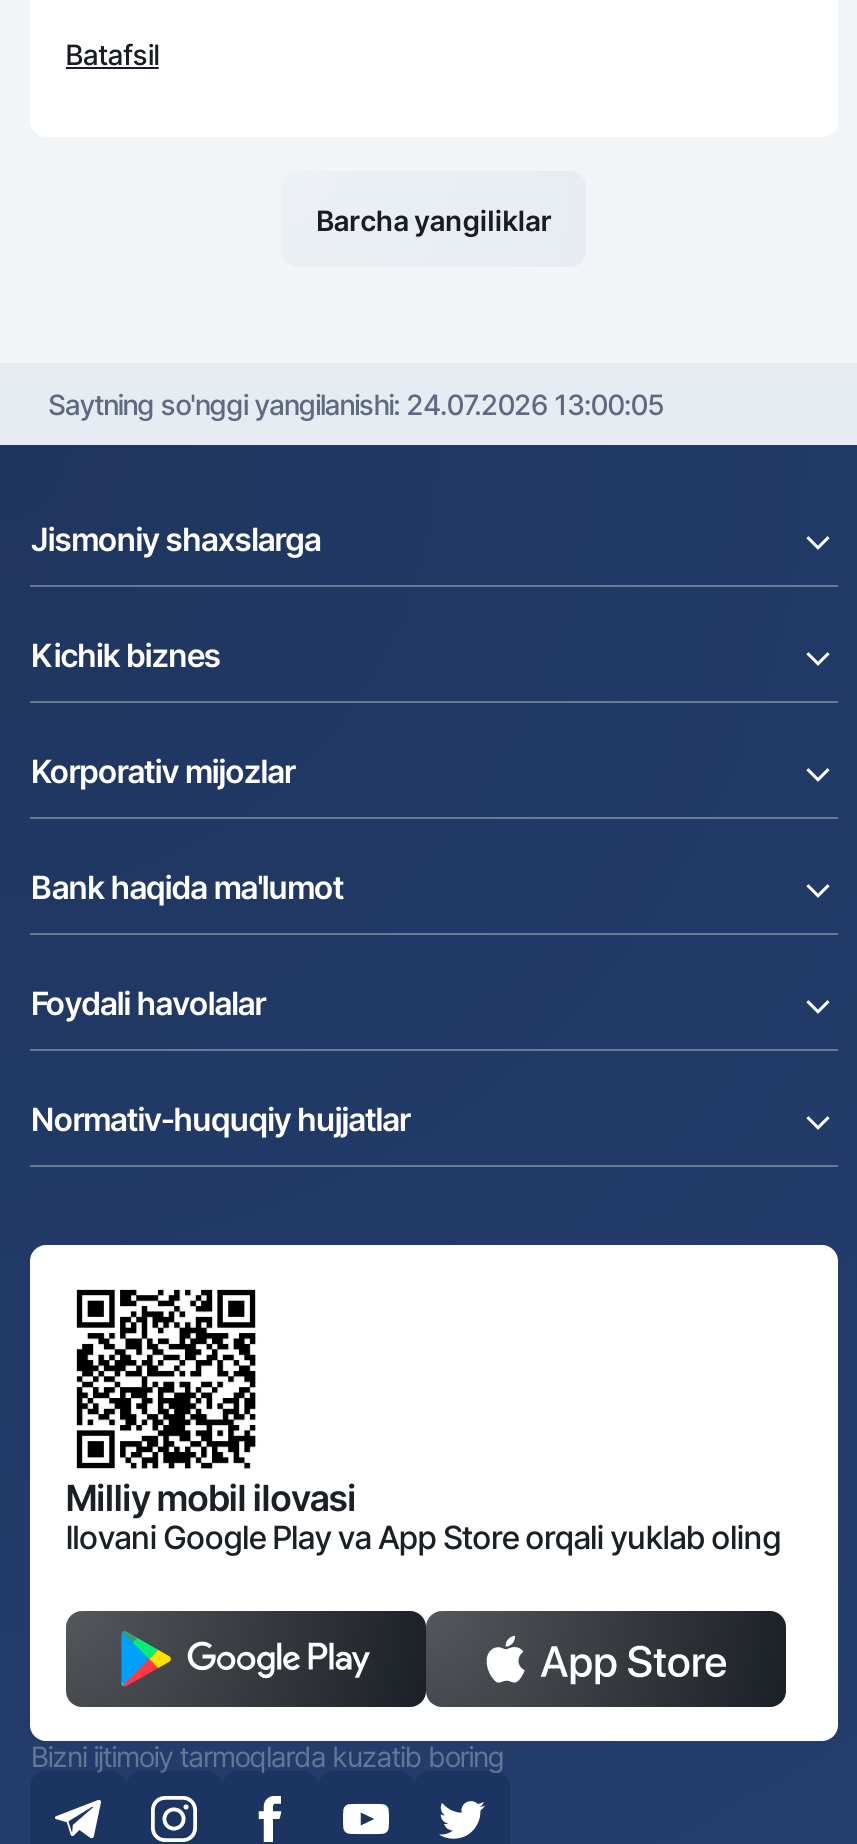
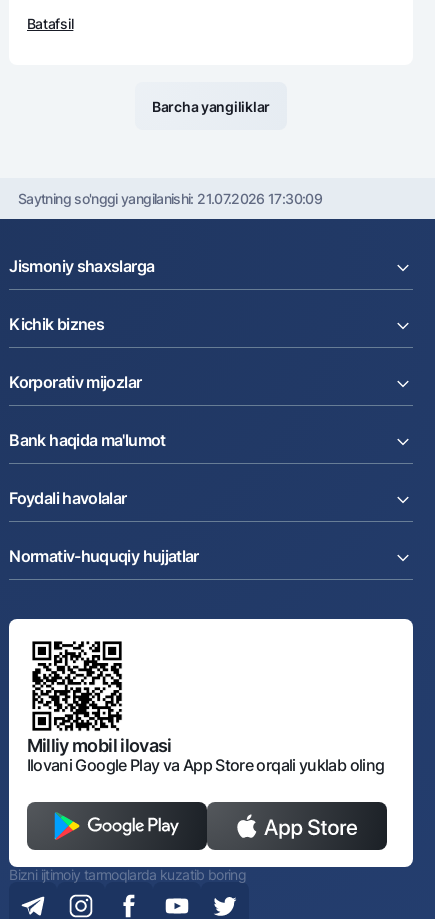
- Saytning so'nggi yangilanishi: 24.07.2026 13:00:05
+ Saytning so'nggi yangilanishi: 21.07.2026 17:30:09
